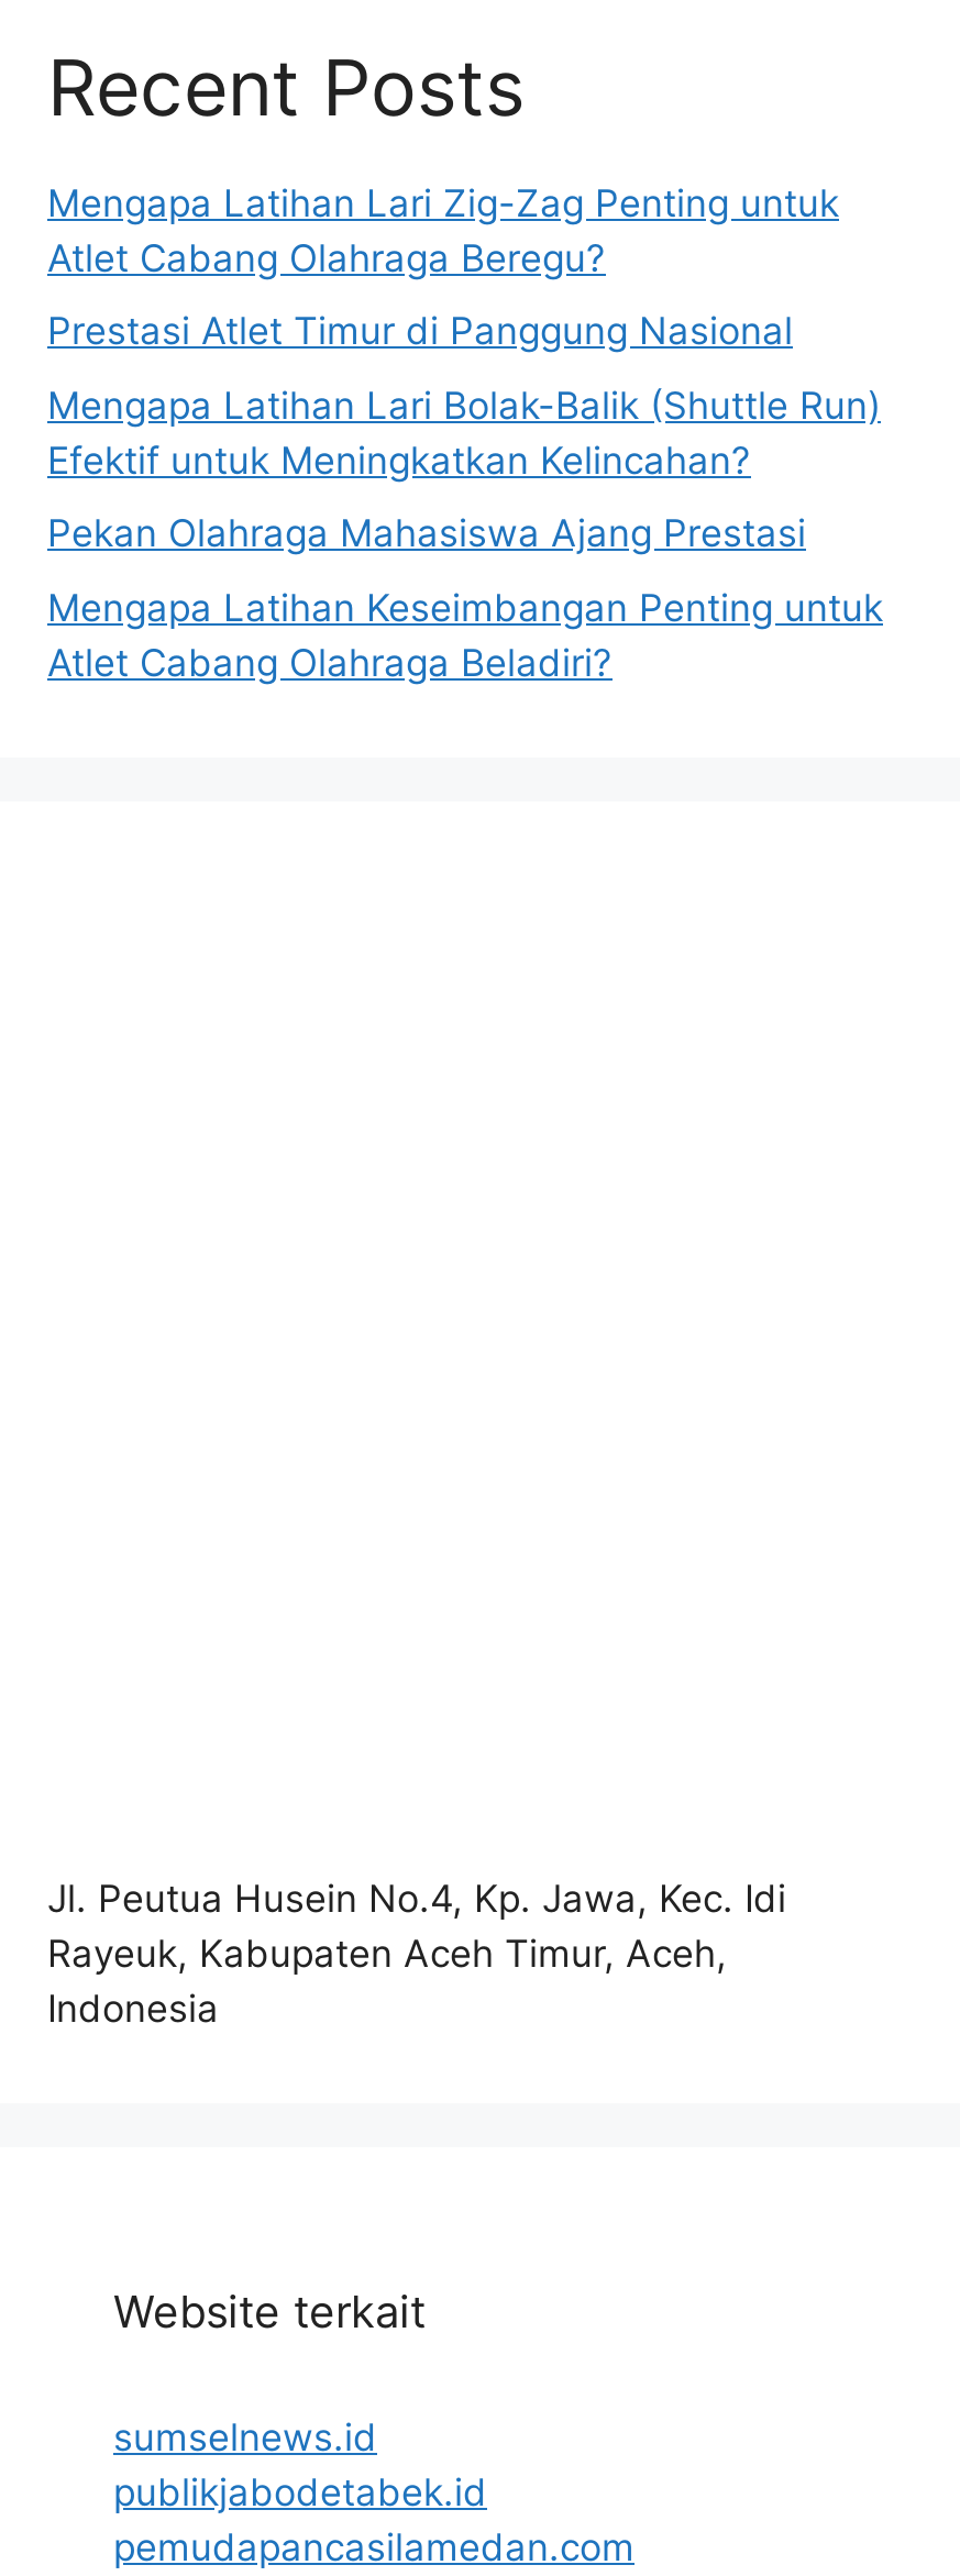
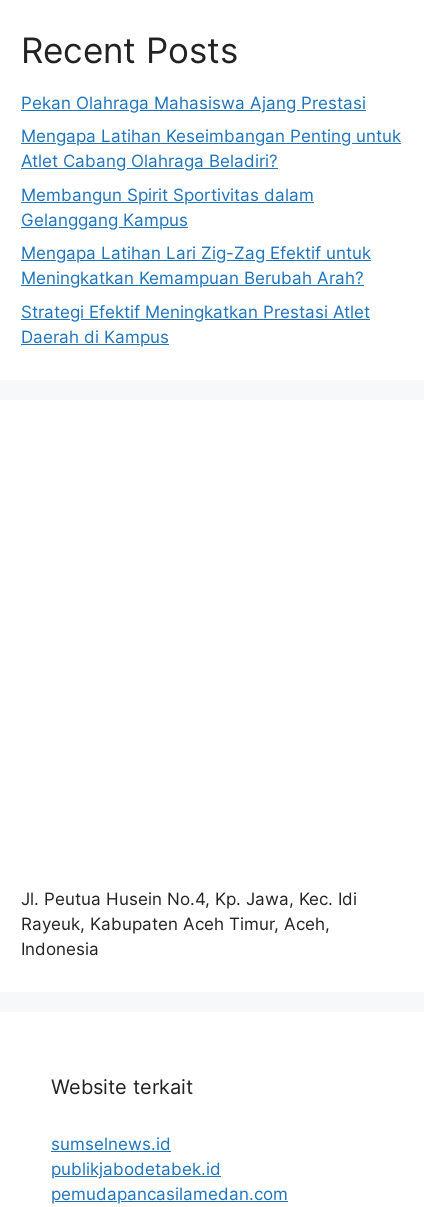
- Mengapa Latihan Lari Zig-Zag Penting untuk
- Atlet Cabang Olahraga Beregu?
- Prestasi Atlet Timur di Panggung Nasional
- Mengapa Latihan Lari Bolak-Balik (Shuttle Run)
- Efektif untuk Meningkatkan Kelincahan?

moved up: Pekan Olahraga Mahasiswa Ajang Prestasi | Mengapa Latihan Keseimbangan Penting untuk | Atlet Cabang Olahraga Beladiri?

+ Membangun Spirit Sportivitas dalam
+ Gelanggang Kampus
+ Mengapa Latihan Lari Zig-Zag Efektif untuk
+ Meningkatkan Kemampuan Berubah Arah?
+ Strategi Efektif Meningkatkan Prestasi Atlet
+ Daerah di Kampus
